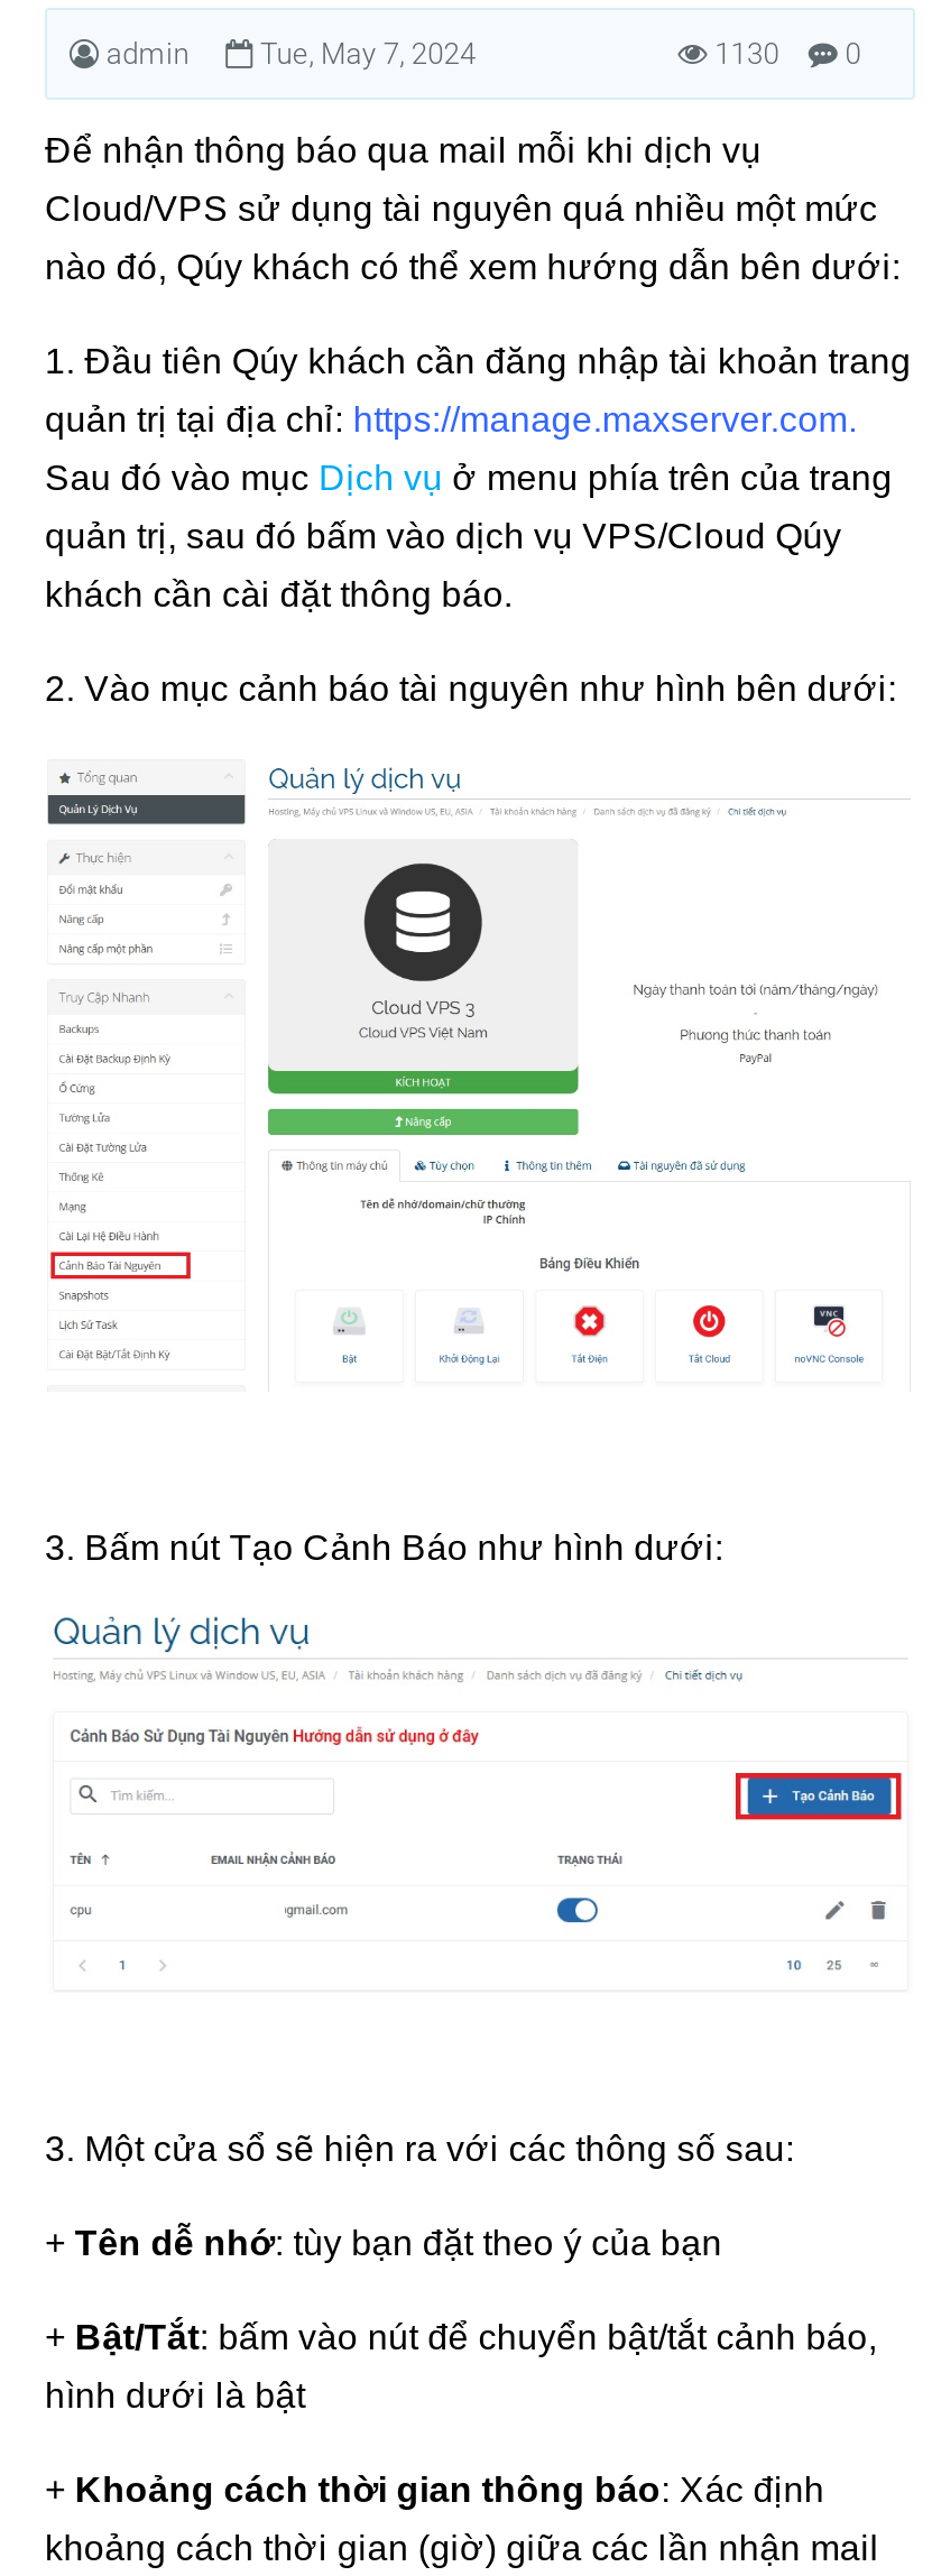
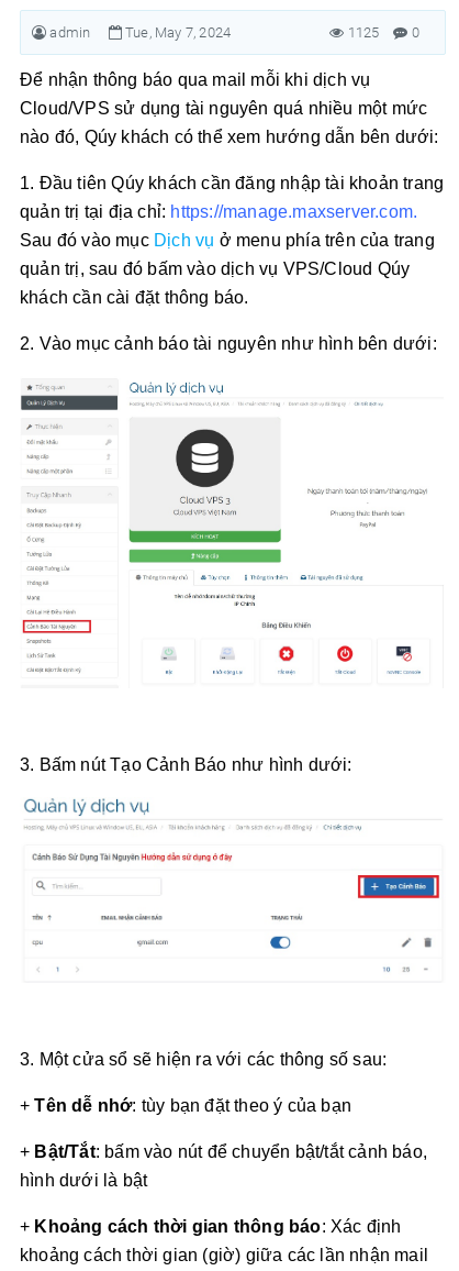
- 1130 0
+ 1125 0
